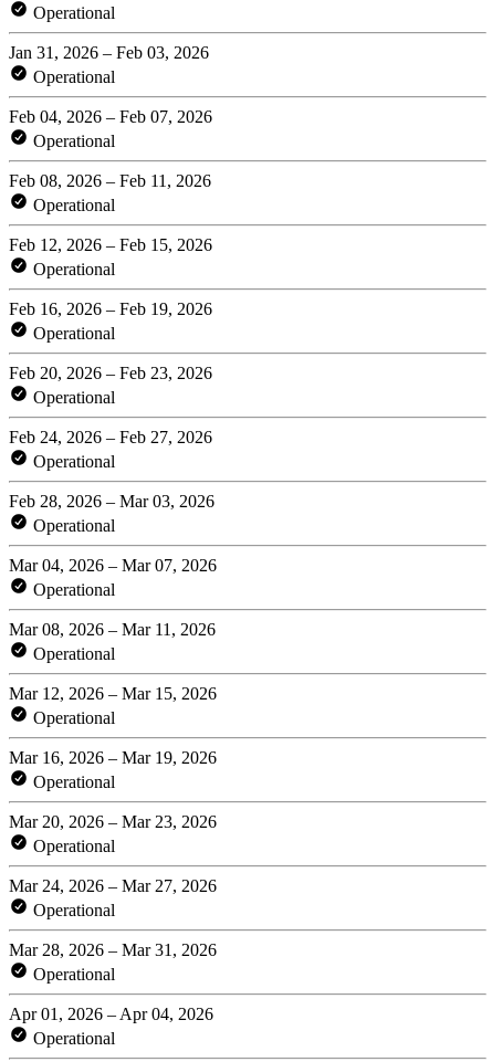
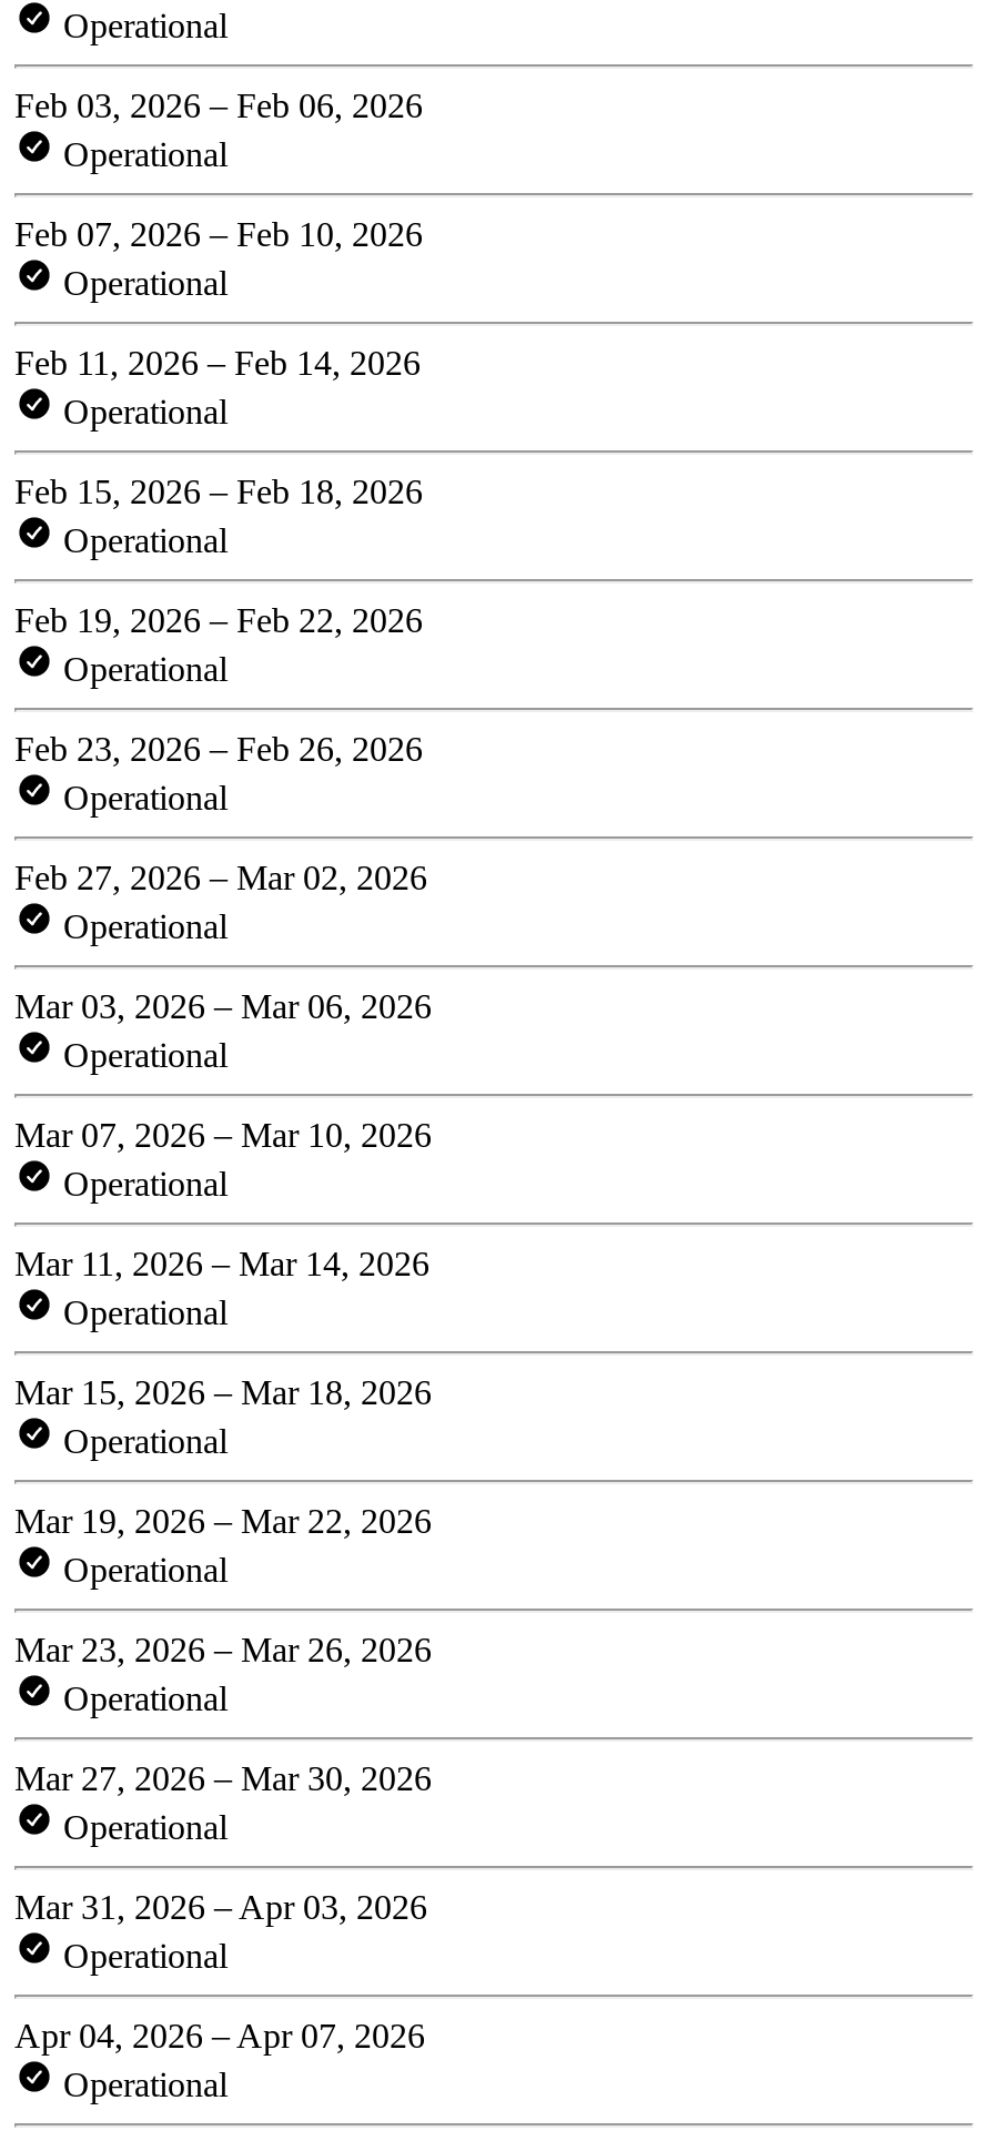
- Jan 31, 2026 – Feb 03, 2026
+ Feb 03, 2026 – Feb 06, 2026

- Feb 04, 2026 – Feb 07, 2026
+ Feb 07, 2026 – Feb 10, 2026

- Feb 08, 2026 – Feb 11, 2026
+ Feb 11, 2026 – Feb 14, 2026

- Feb 12, 2026 – Feb 15, 2026
+ Feb 15, 2026 – Feb 18, 2026

- Feb 16, 2026 – Feb 19, 2026
+ Feb 19, 2026 – Feb 22, 2026

- Feb 20, 2026 – Feb 23, 2026
+ Feb 23, 2026 – Feb 26, 2026

- Feb 24, 2026 – Feb 27, 2026
+ Feb 27, 2026 – Mar 02, 2026

- Feb 28, 2026 – Mar 03, 2026
+ Mar 03, 2026 – Mar 06, 2026

- Mar 04, 2026 – Mar 07, 2026
+ Mar 07, 2026 – Mar 10, 2026

- Mar 08, 2026 – Mar 11, 2026
+ Mar 11, 2026 – Mar 14, 2026

- Mar 12, 2026 – Mar 15, 2026
+ Mar 15, 2026 – Mar 18, 2026

- Mar 16, 2026 – Mar 19, 2026
+ Mar 19, 2026 – Mar 22, 2026

- Mar 20, 2026 – Mar 23, 2026
+ Mar 23, 2026 – Mar 26, 2026

- Mar 24, 2026 – Mar 27, 2026
+ Mar 27, 2026 – Mar 30, 2026

- Mar 28, 2026 – Mar 31, 2026
+ Mar 31, 2026 – Apr 03, 2026

- Apr 01, 2026 – Apr 04, 2026
+ Apr 04, 2026 – Apr 07, 2026
